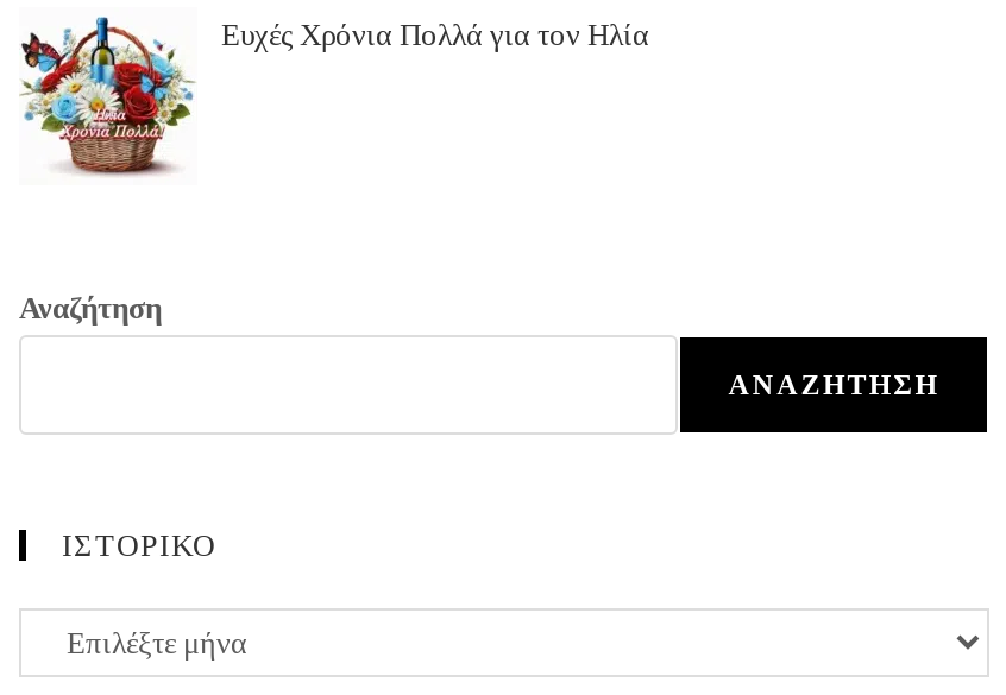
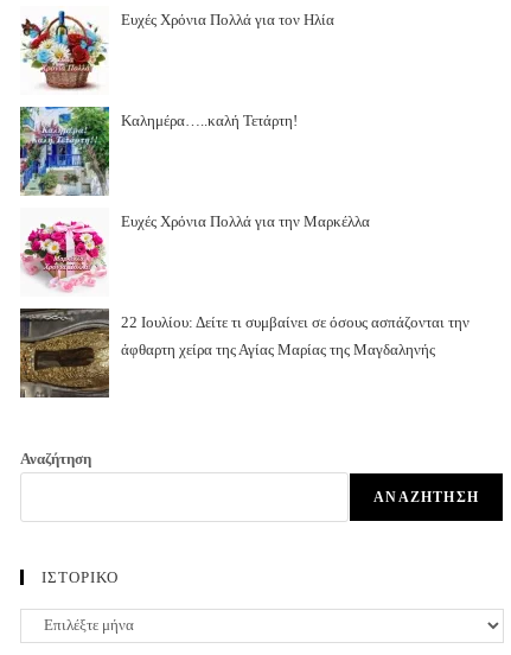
+ [image]
+ Καλημέρα…..καλή Τετάρτη!

+ [image]
+ 22 Ιουλίου: Δείτε τι συμβαίνει σε όσους ασπάζονται την
+ άφθαρτη χείρα της Αγίας Μαρίας της Μαγδαληνής

+ [image]
+ Ευχές Χρόνια Πολλά για την Μαρκέλλα
